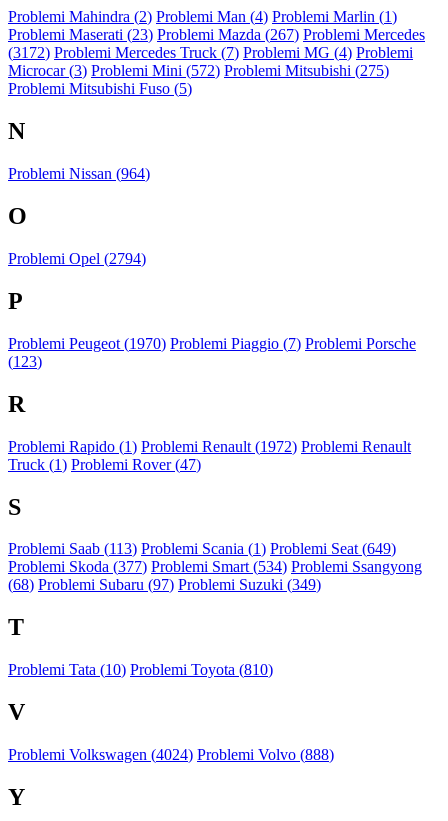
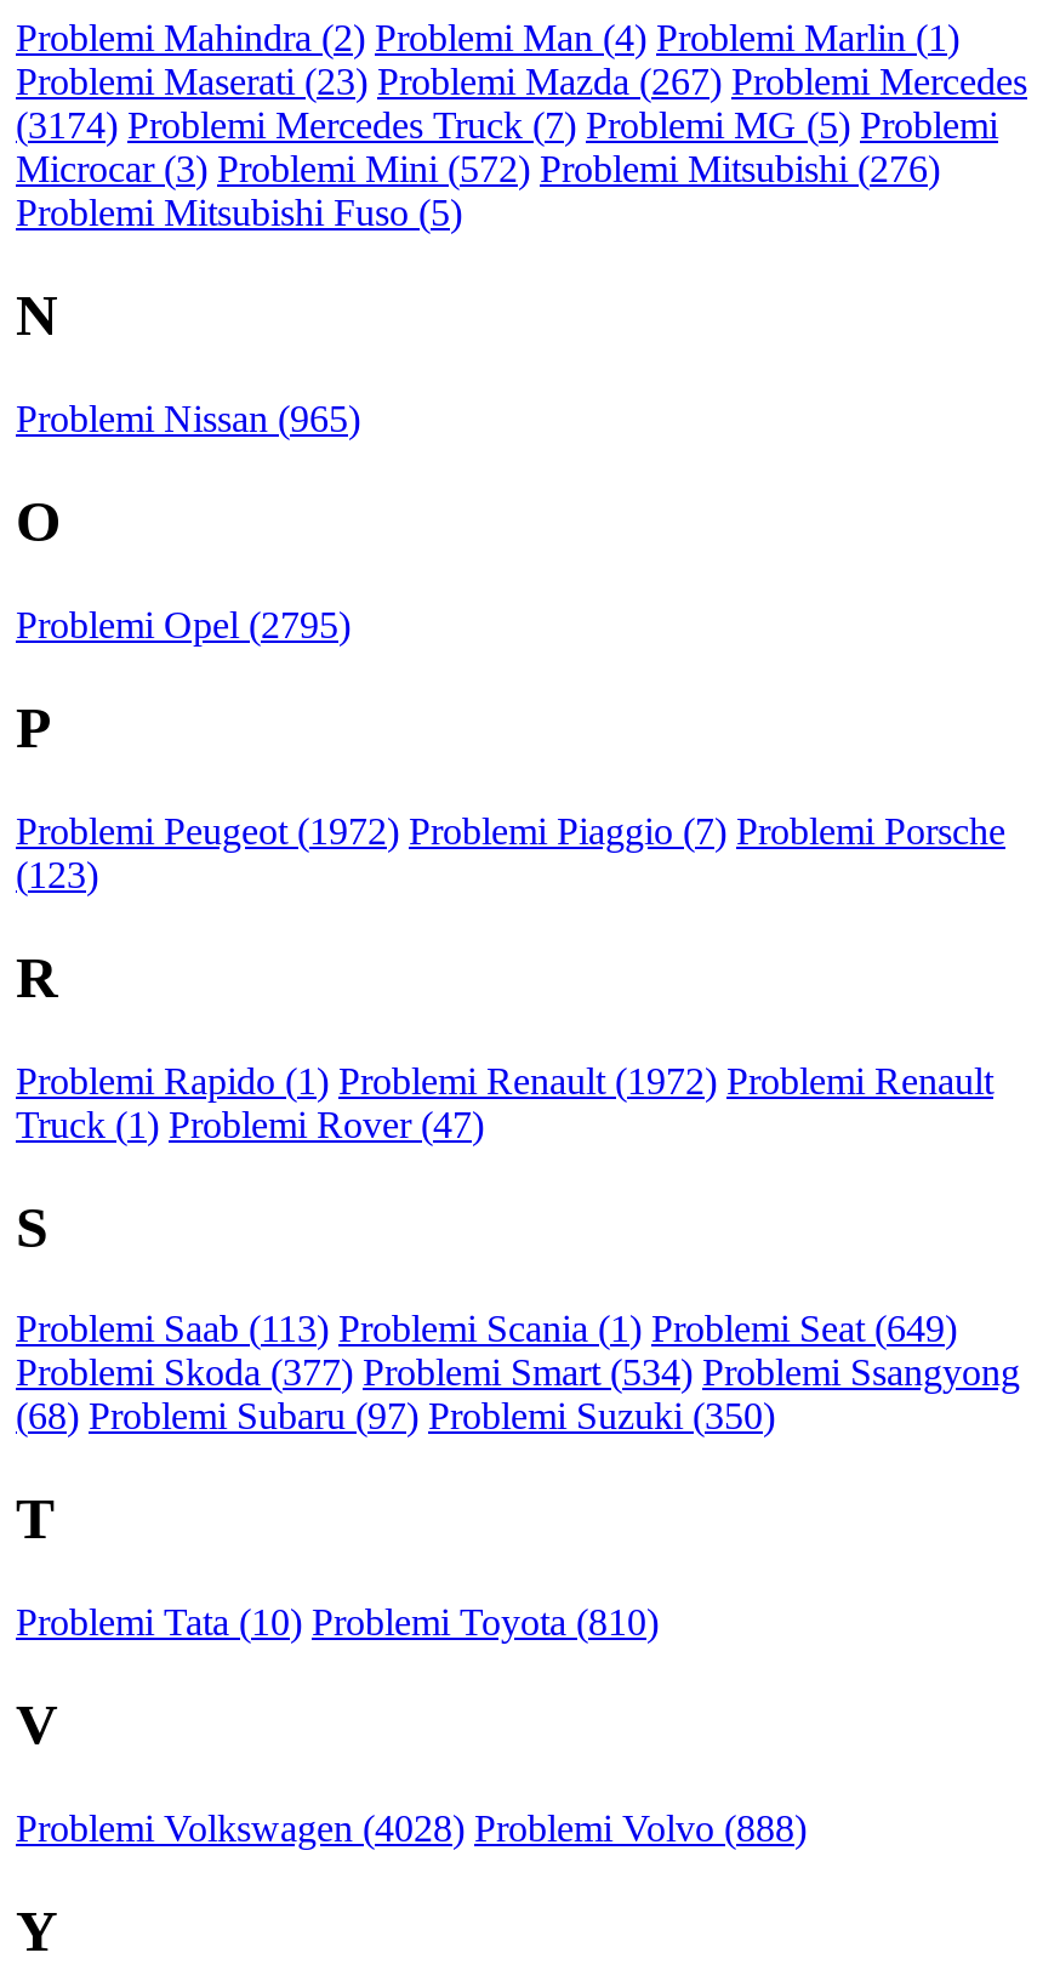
- (3172) Problemi Mercedes Truck (7) Problemi MG (4) Problemi
+ (3174) Problemi Mercedes Truck (7) Problemi MG (5) Problemi

- Microcar (3) Problemi Mini (572) Problemi Mitsubishi (275)
+ Microcar (3) Problemi Mini (572) Problemi Mitsubishi (276)

- Problemi Nissan (964)
+ Problemi Nissan (965)

- Problemi Opel (2794)
+ Problemi Opel (2795)

- Problemi Peugeot (1970) Problemi Piaggio (7) Problemi Porsche
+ Problemi Peugeot (1972) Problemi Piaggio (7) Problemi Porsche

- (68) Problemi Subaru (97) Problemi Suzuki (349)
+ (68) Problemi Subaru (97) Problemi Suzuki (350)

- Problemi Volkswagen (4024) Problemi Volvo (888)
+ Problemi Volkswagen (4028) Problemi Volvo (888)
